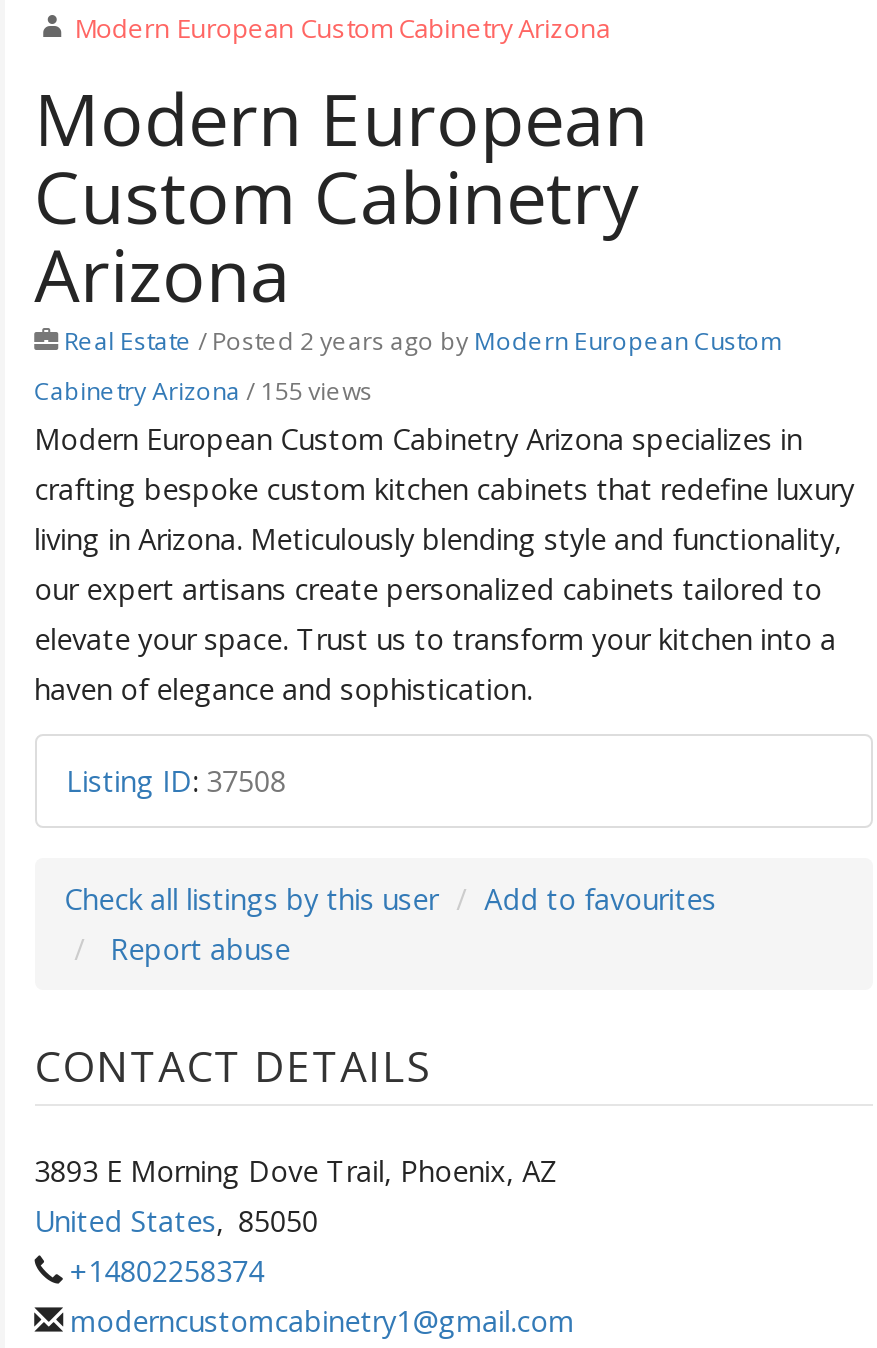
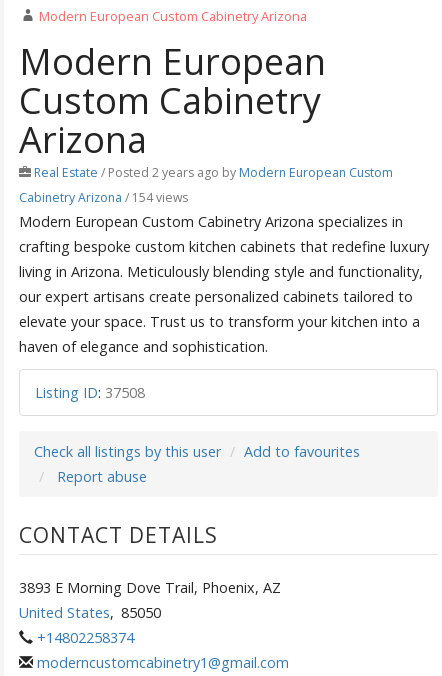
- Cabinetry Arizona / 155 views
+ Cabinetry Arizona / 154 views
